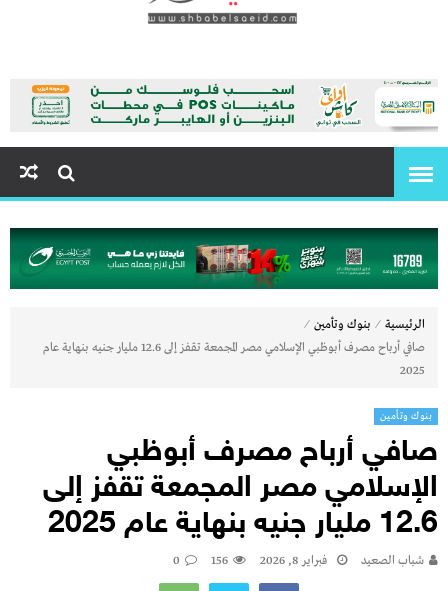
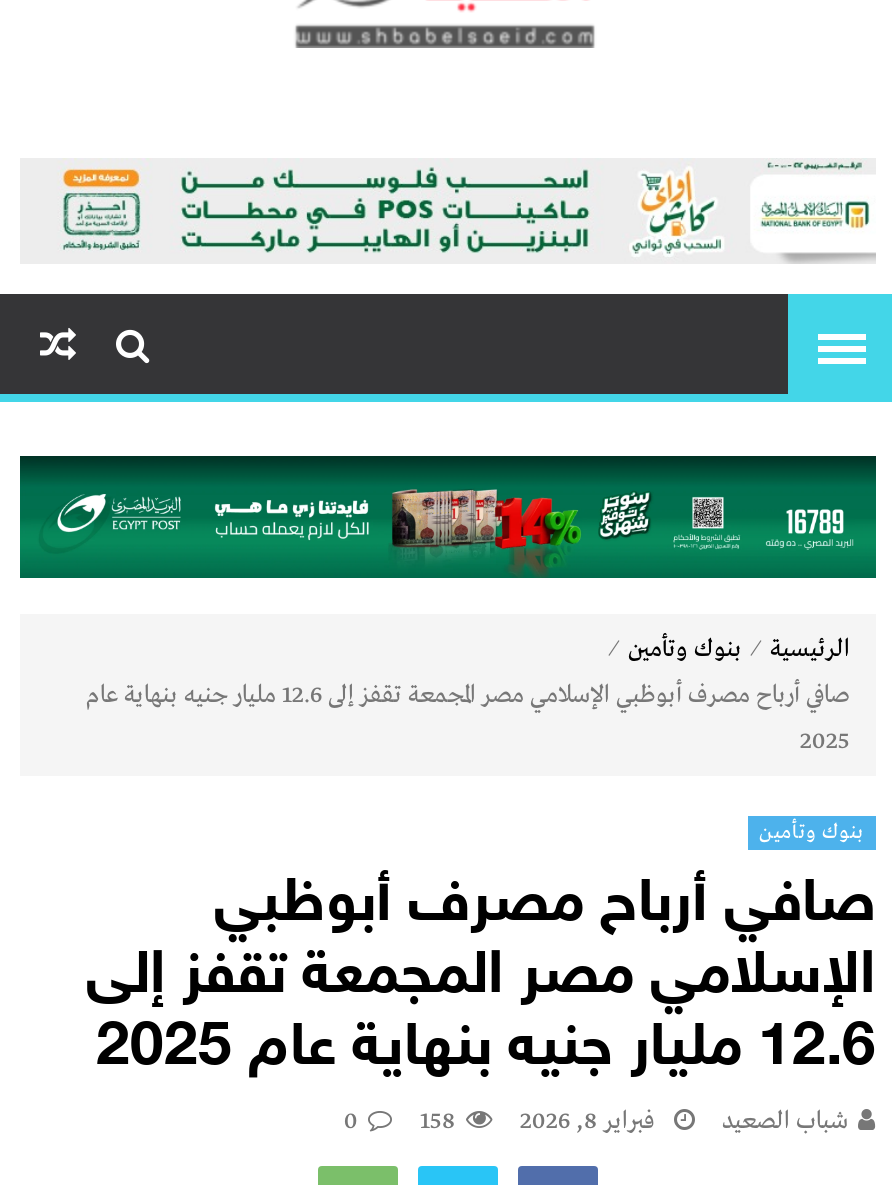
- 0 156
+ 0 158
